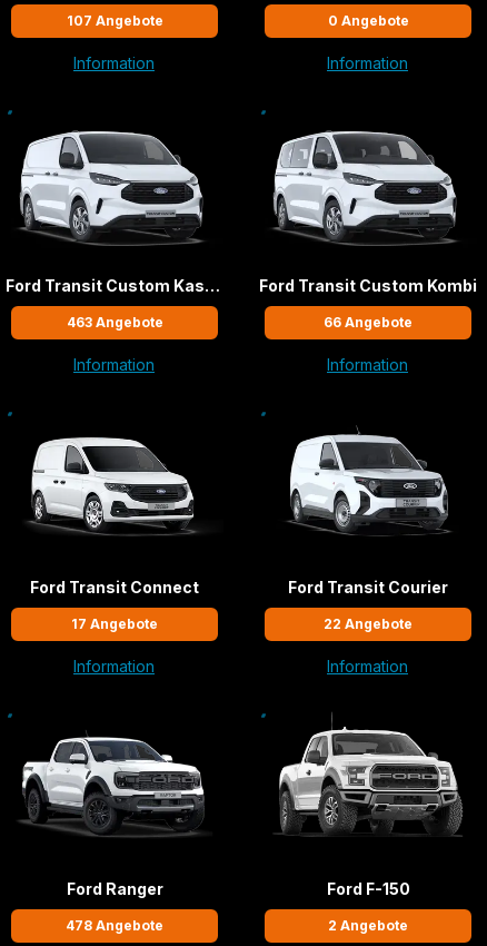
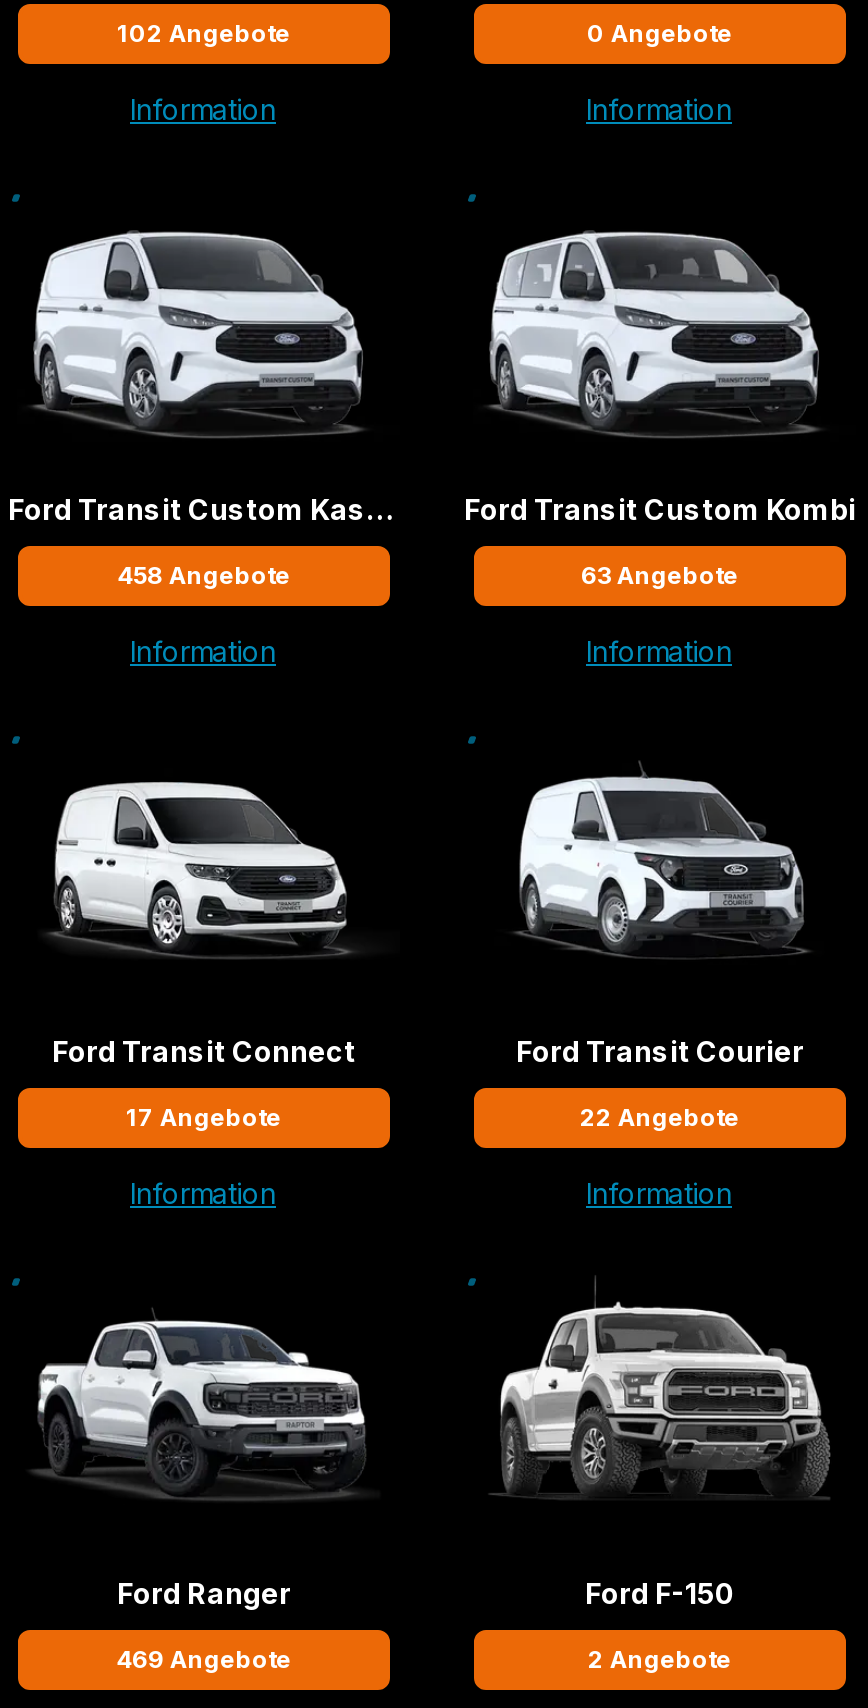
- 107 Angebote
+ 102 Angebote

- 463 Angebote
+ 458 Angebote

- 66 Angebote
+ 63 Angebote

- 478 Angebote
+ 469 Angebote
